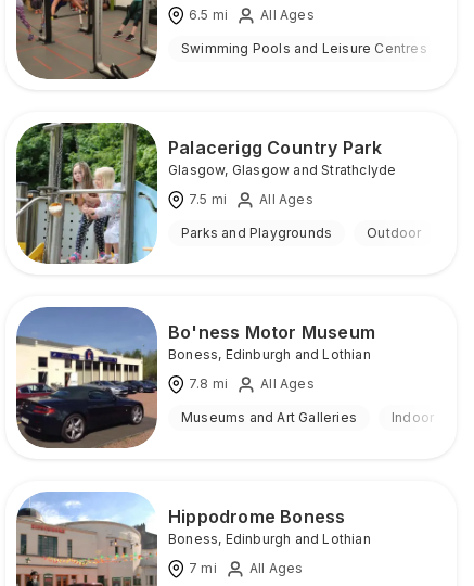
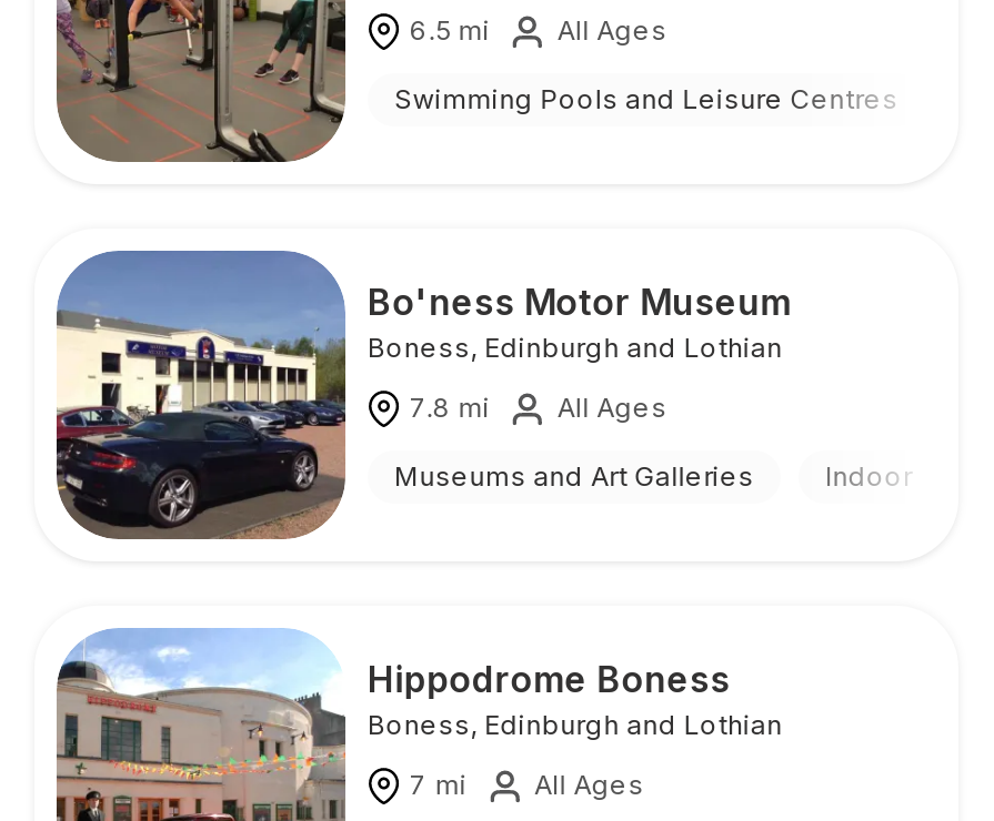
- [image]
- Palacerigg Country Park
- Glasgow, Glasgow and Strathclyde
- 7.5 mi
- All Ages
- Parks and Playgrounds
- Outdoor
